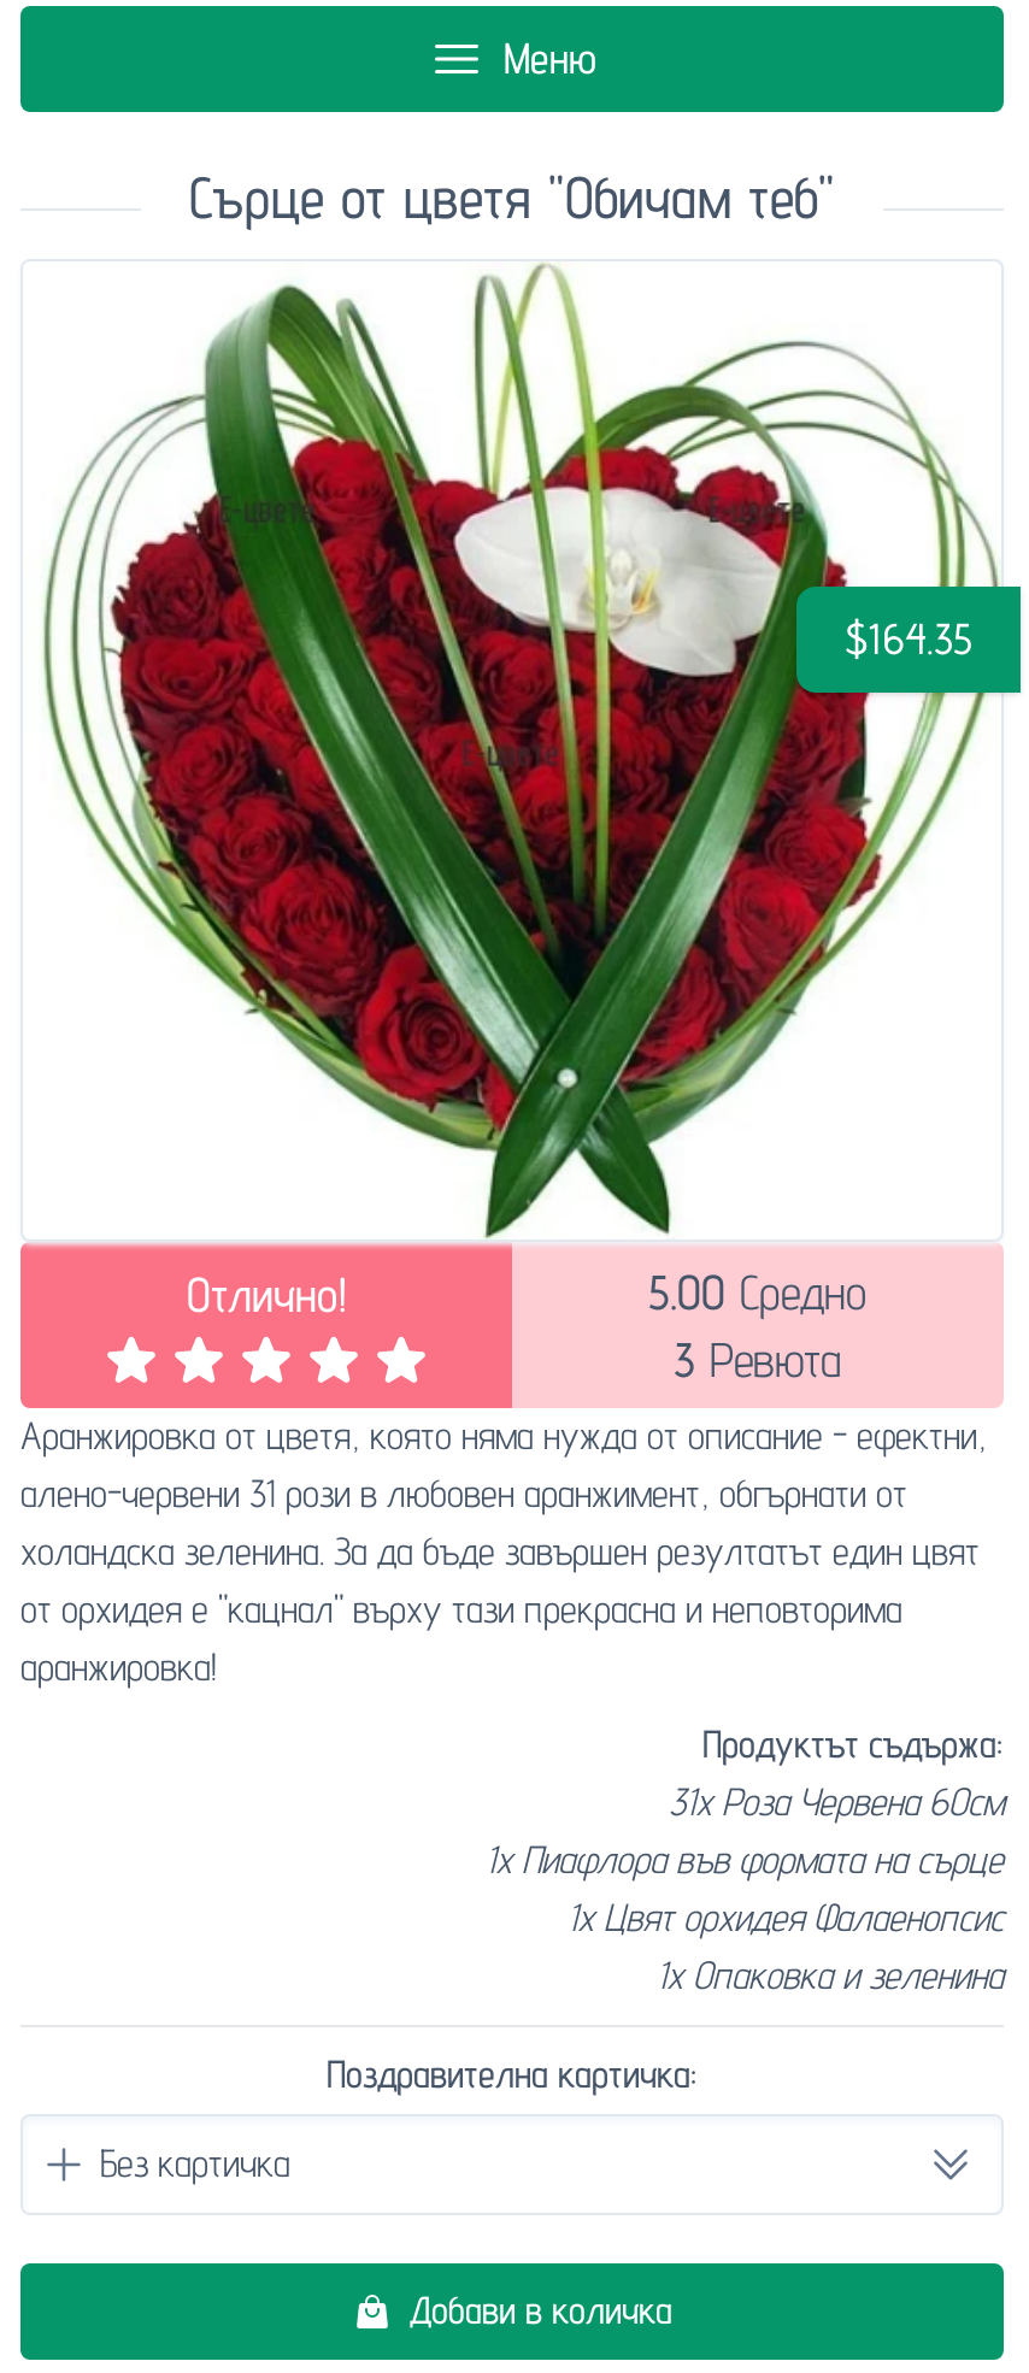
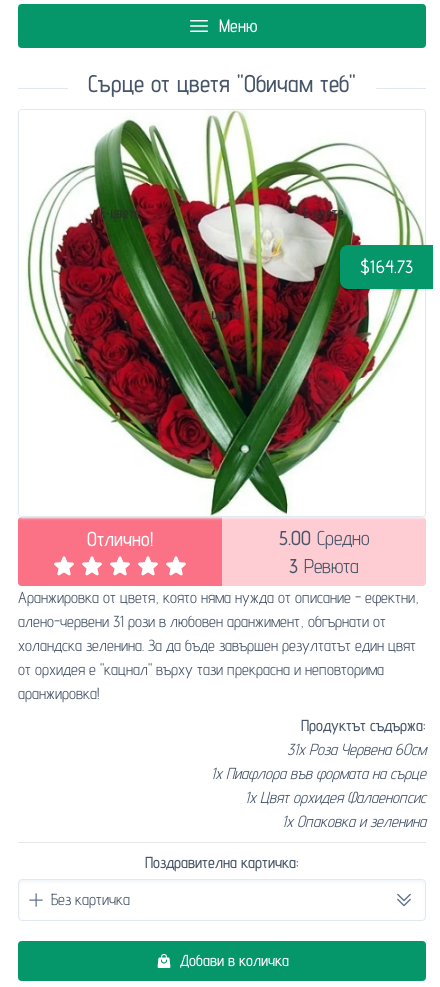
- $164.35
+ $164.73
